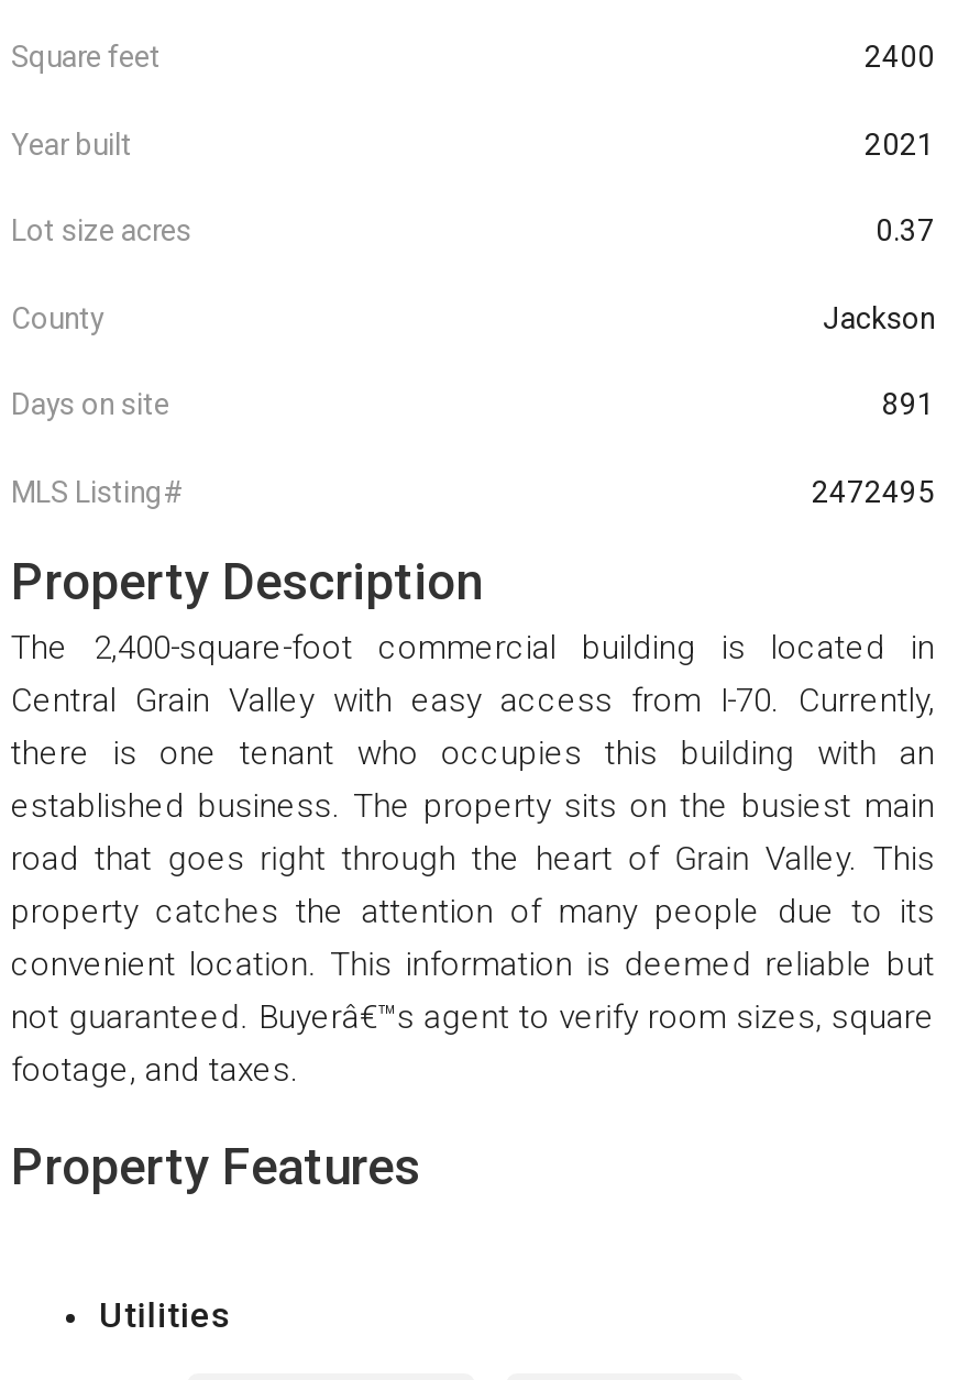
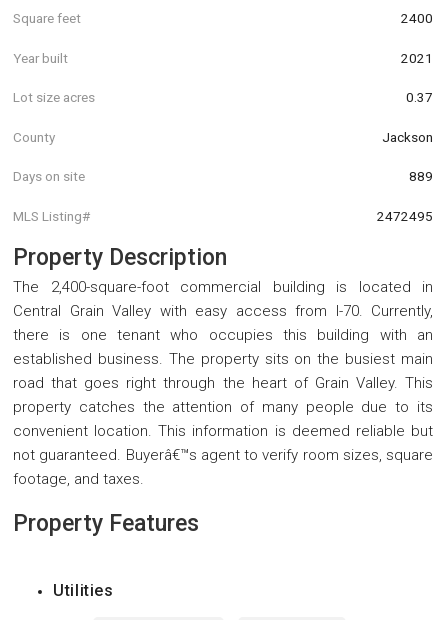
- 891
+ 889
